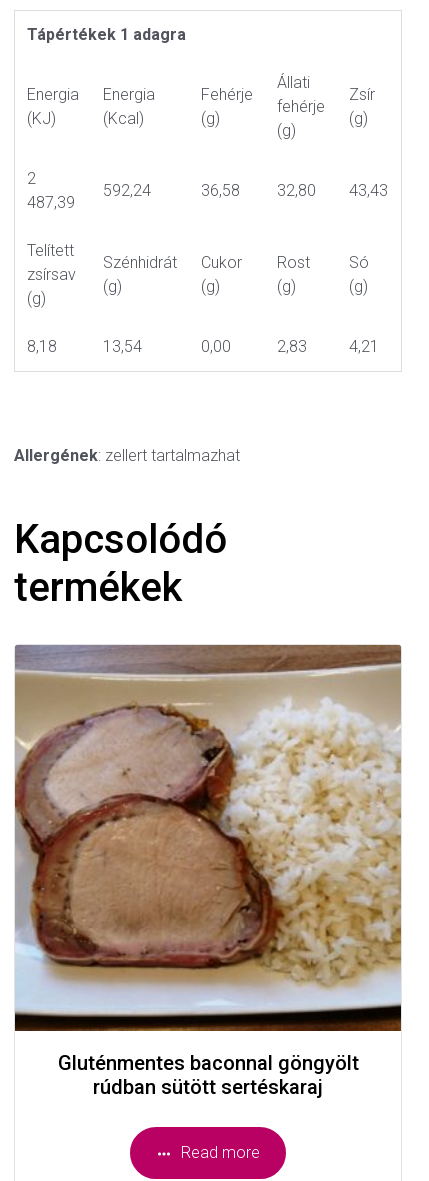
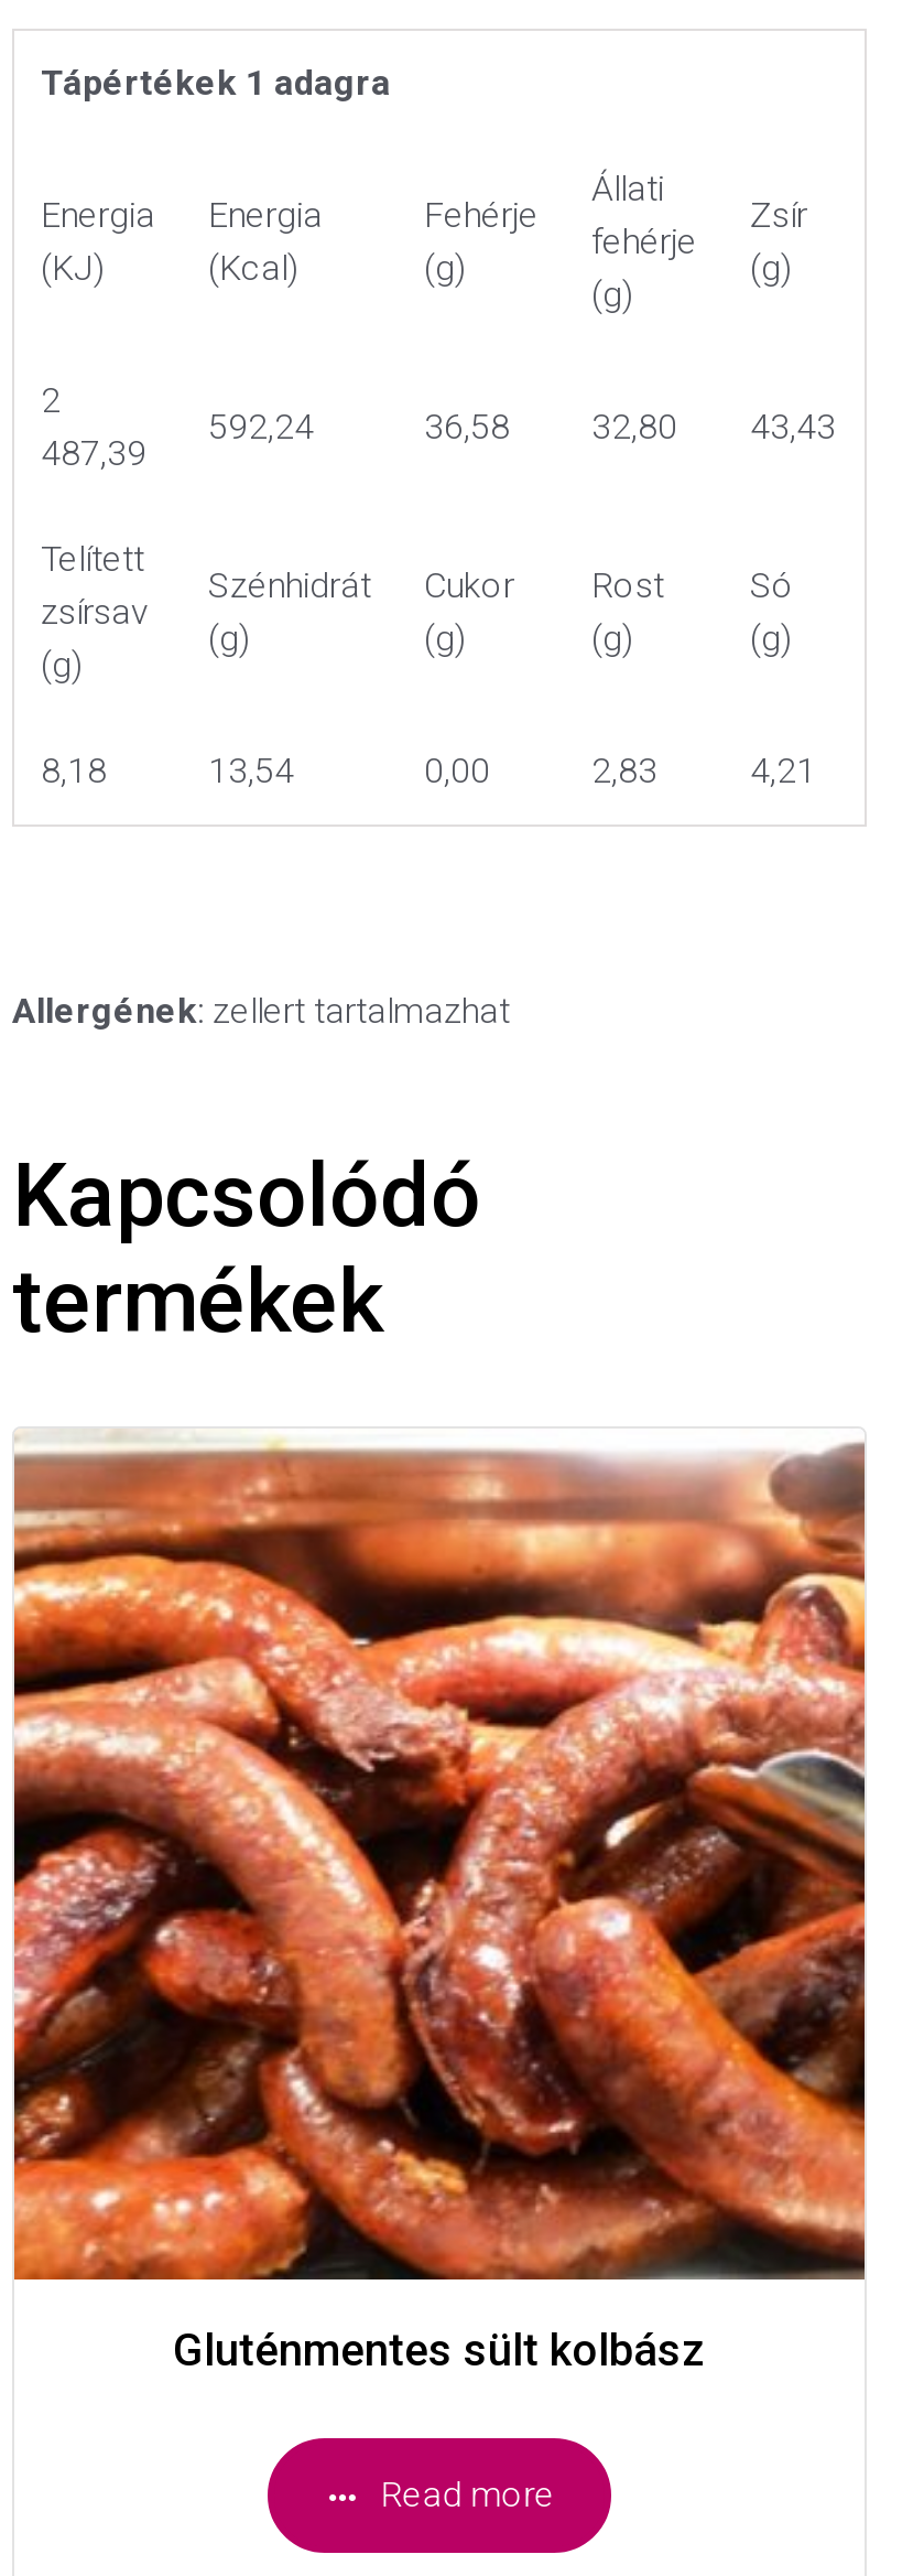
- [image]
- Gluténmentes baconnal göngyölt
- rúdban sütött sertéskaraj
+ [image]
+ Gluténmentes sült kolbász
